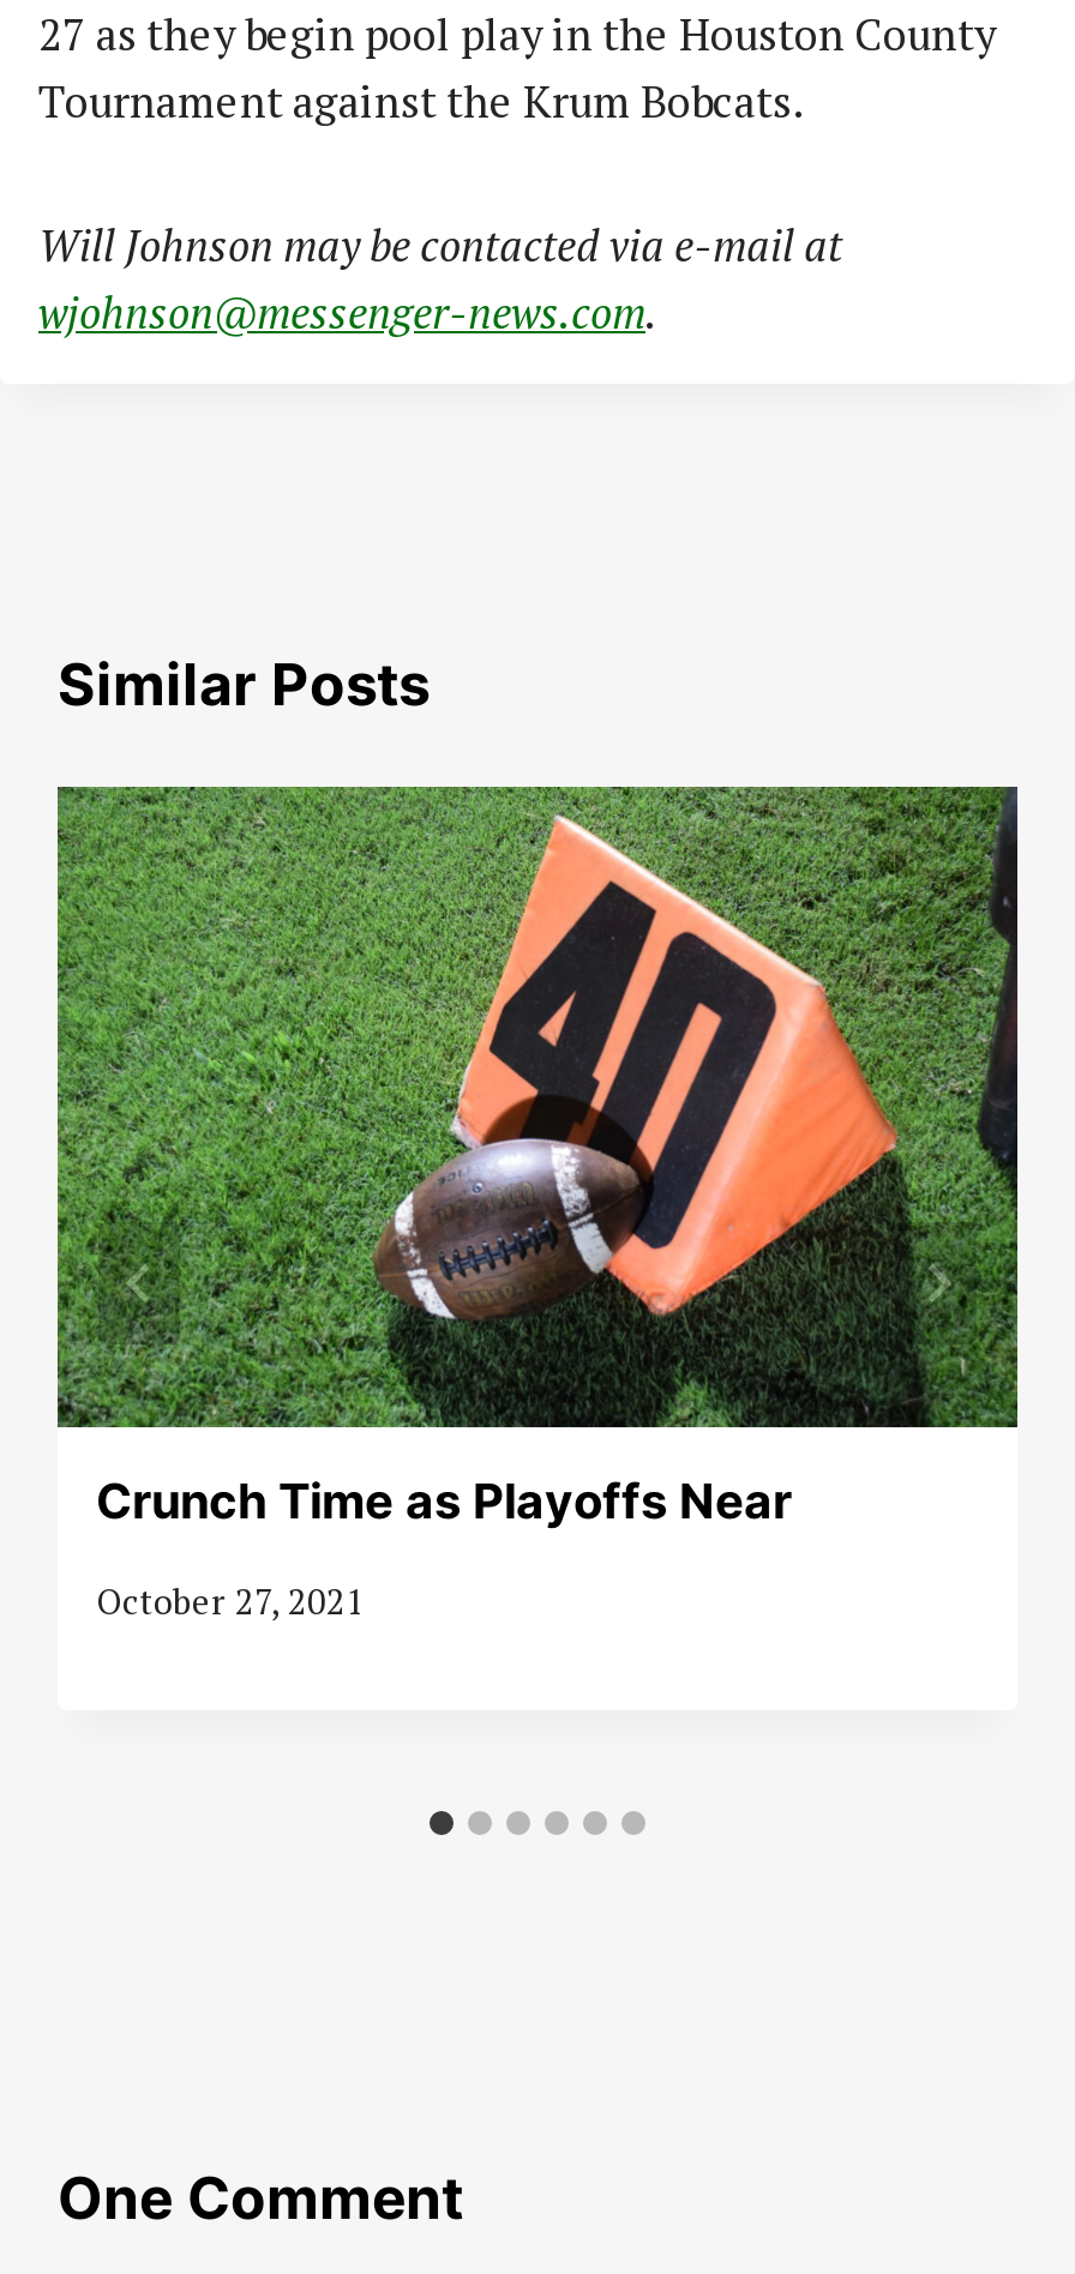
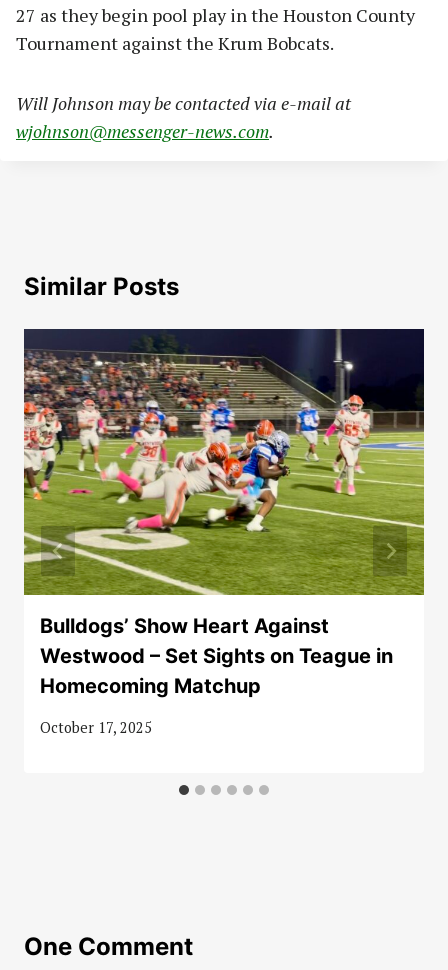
- [image]
- Crunch Time as Playoffs Near
+ [image]
+ Bulldogs’ Show Heart Against
+ Westwood – Set Sights on Teague in
+ Homecoming Matchup

- October 27, 2021
+ October 17, 2025
